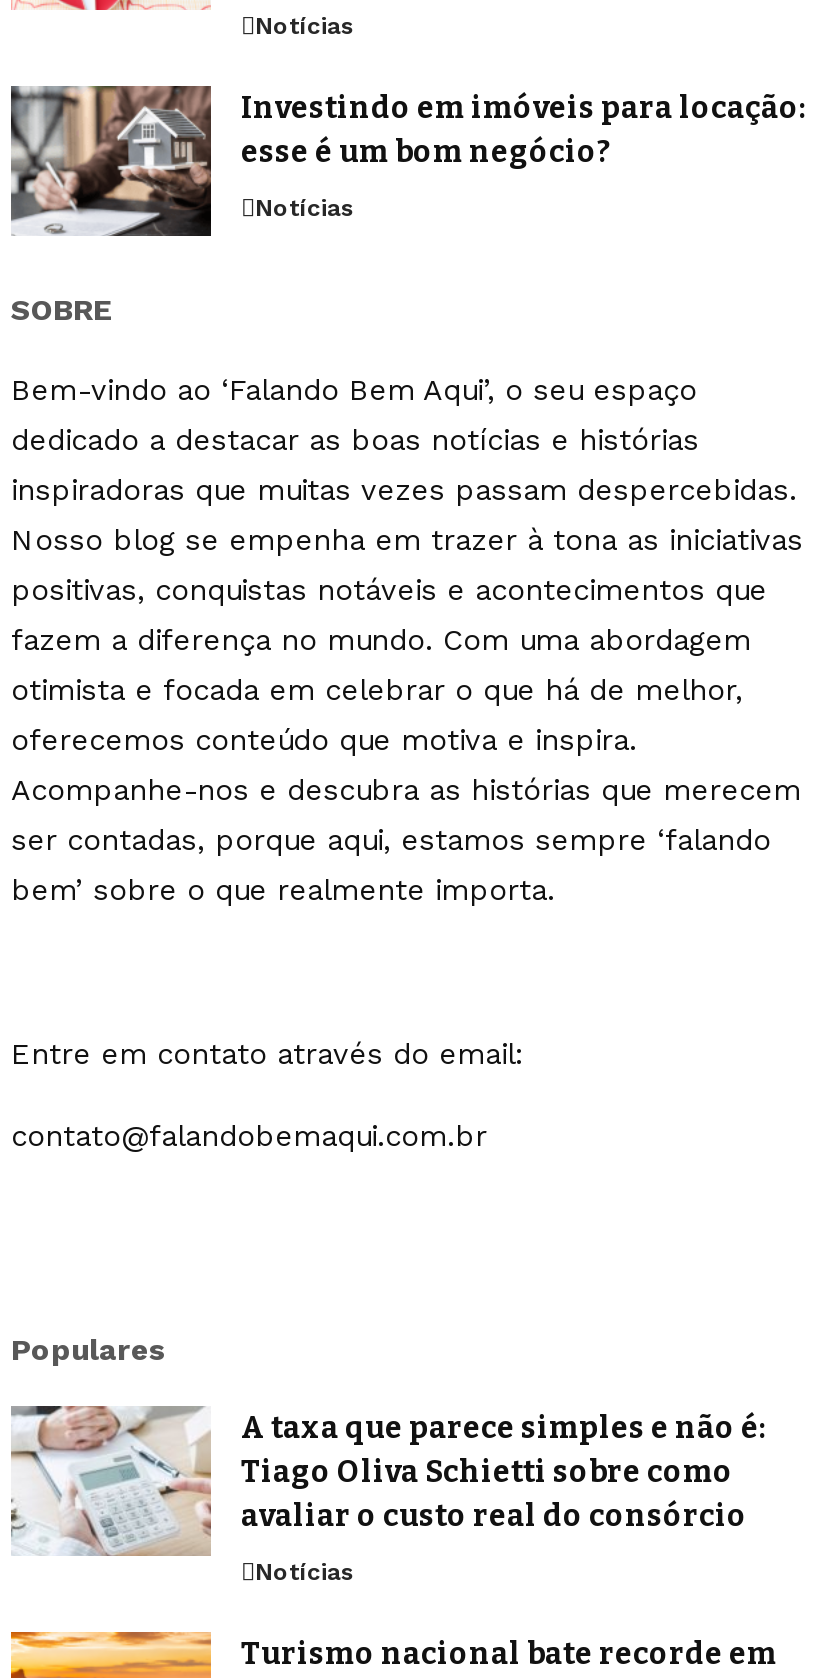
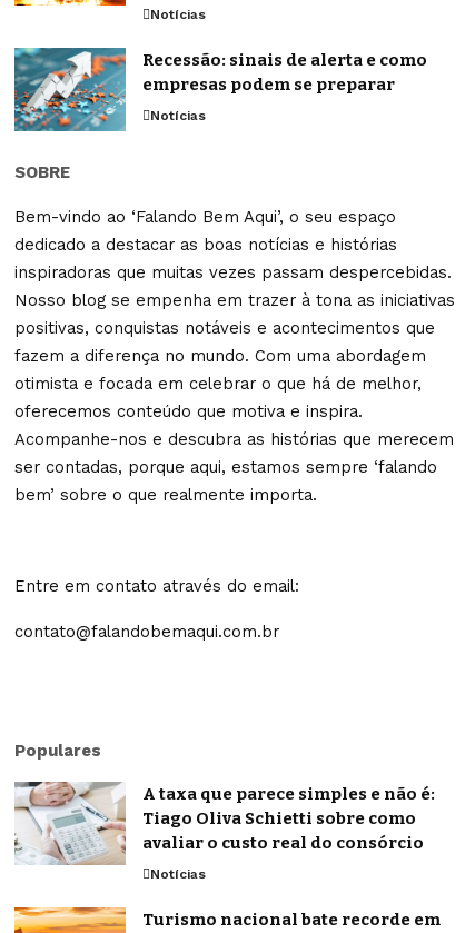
- [image]
- Investindo em imóveis para locação:
- esse é um bom negócio?
+ [image]
+ Recessão: sinais de alerta e como
+ empresas podem se preparar
